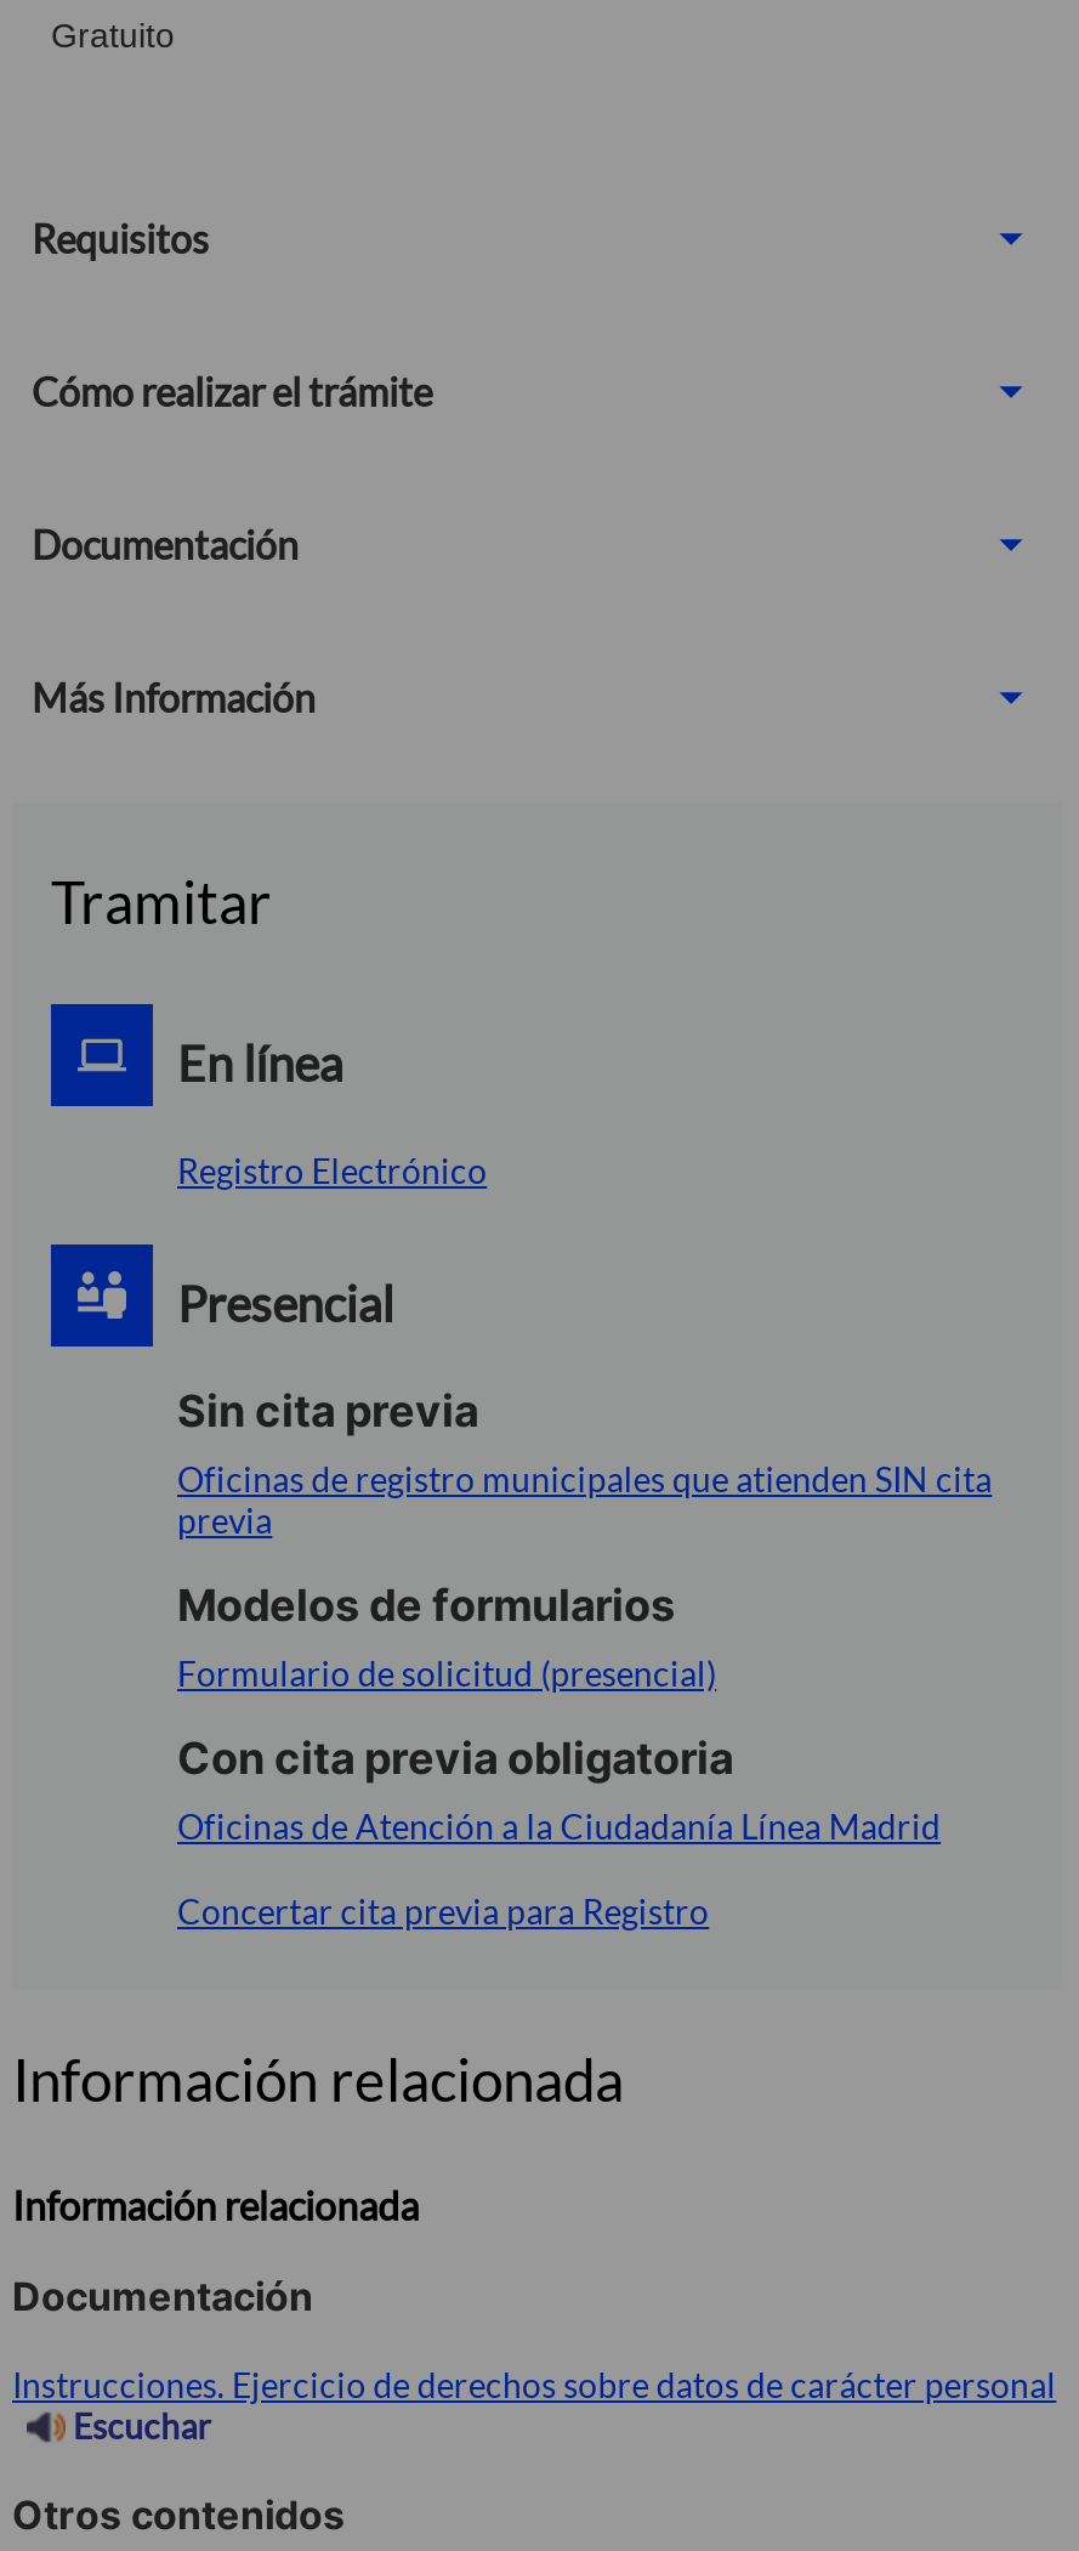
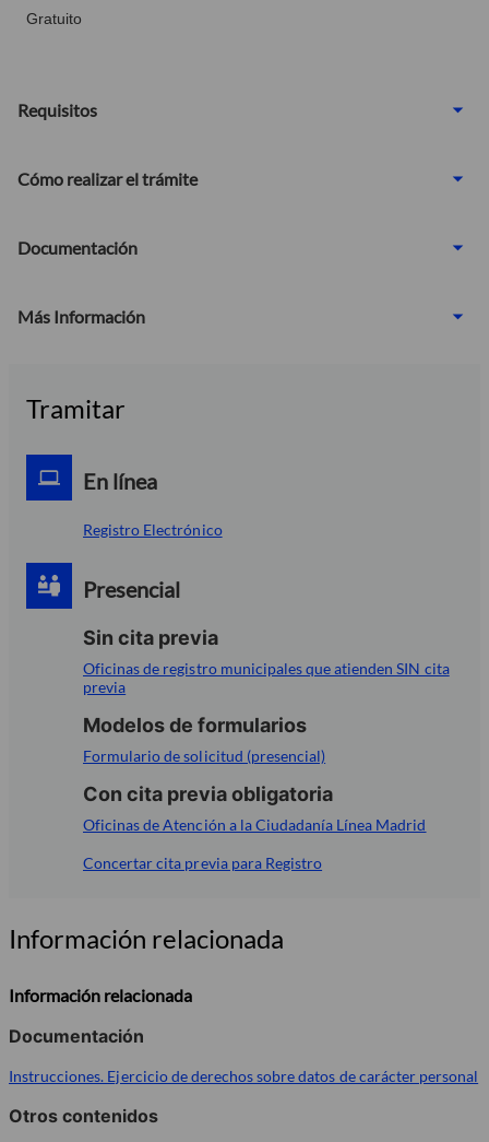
- Escuchar
